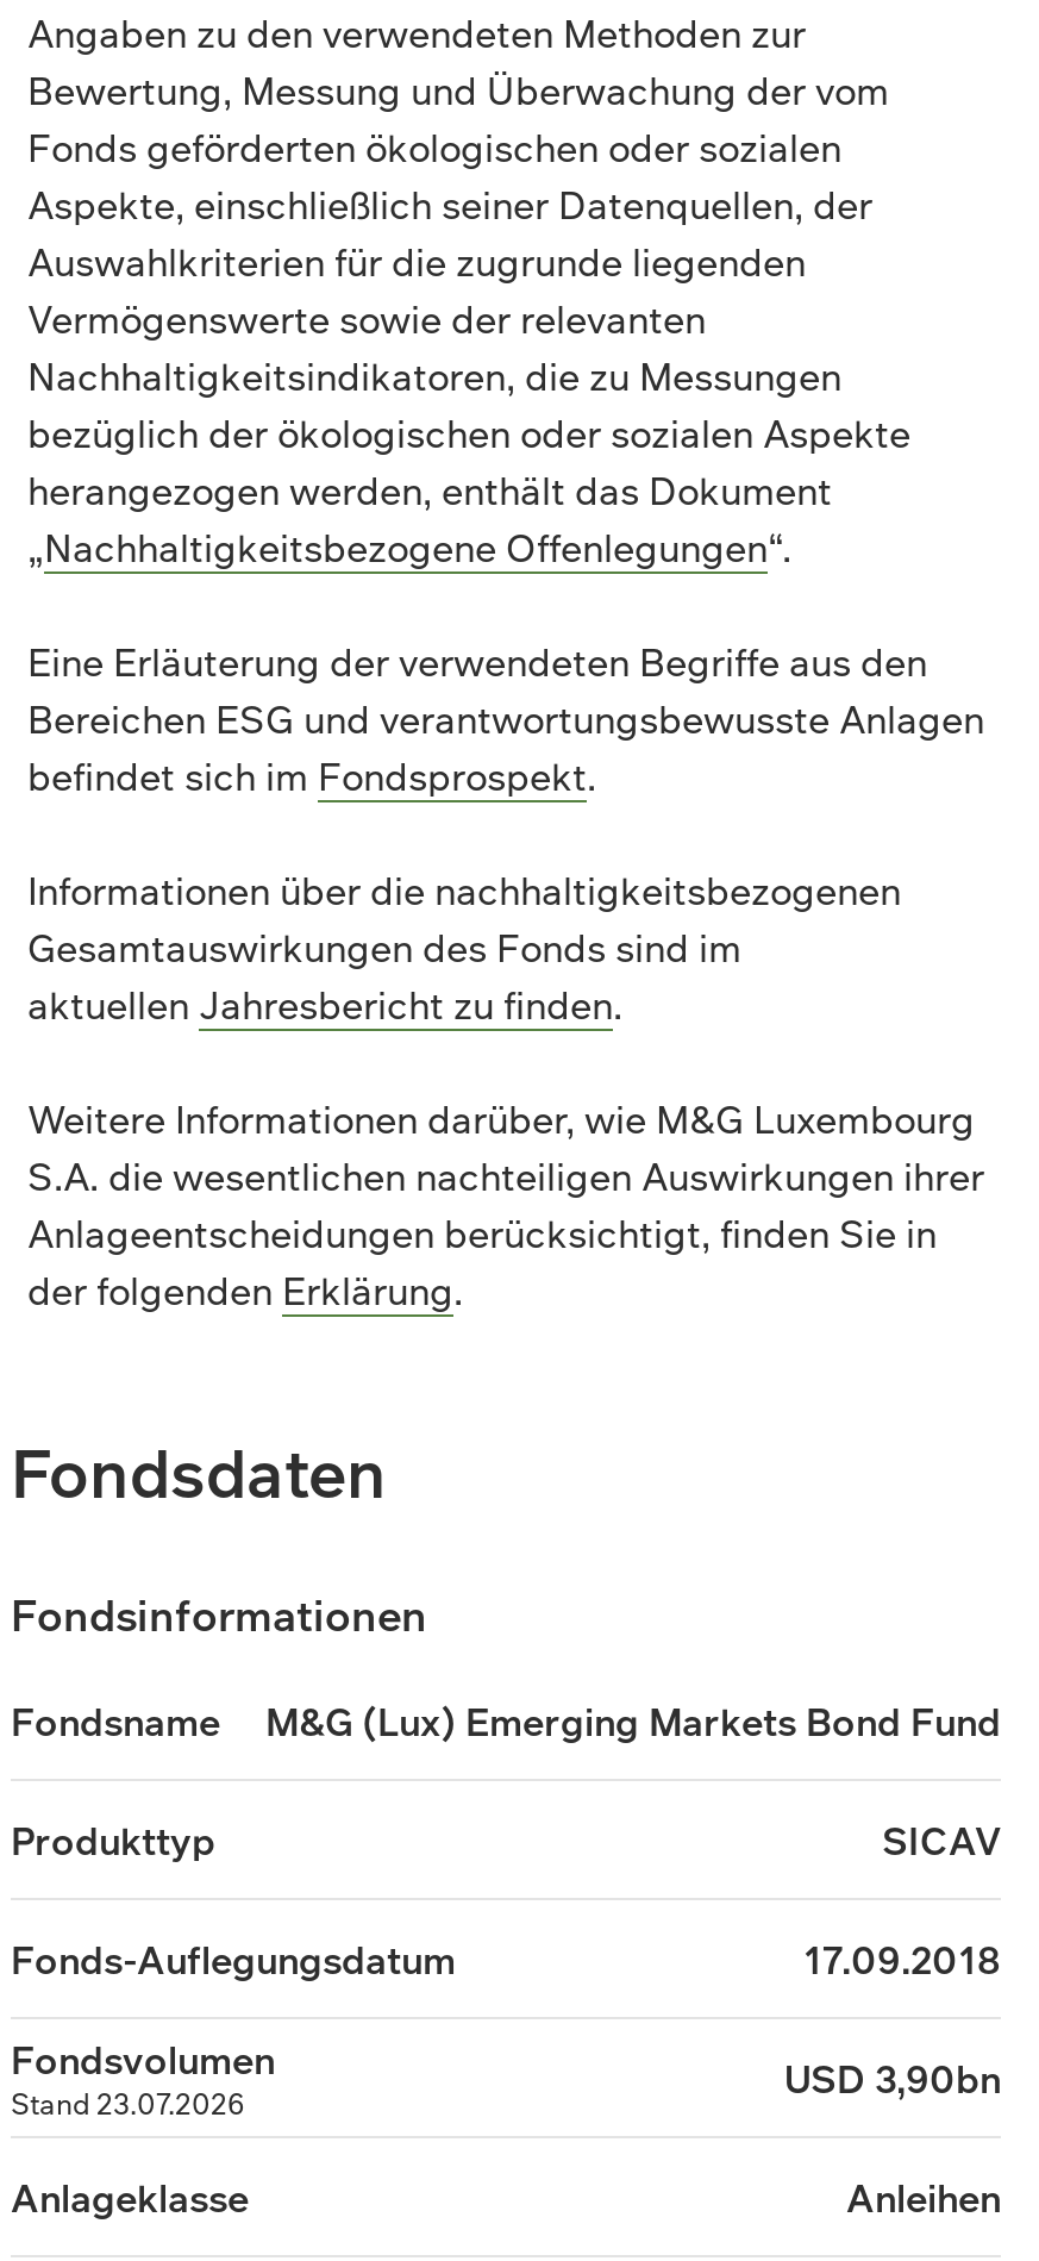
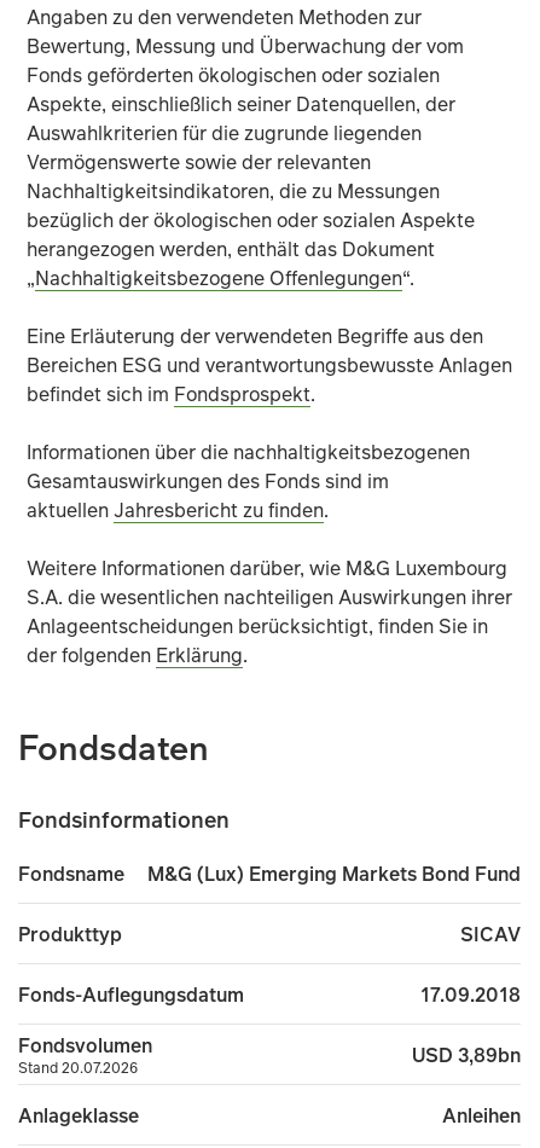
- USD 3,90bn
+ USD 3,89bn

- Stand 23.07.2026
+ Stand 20.07.2026
